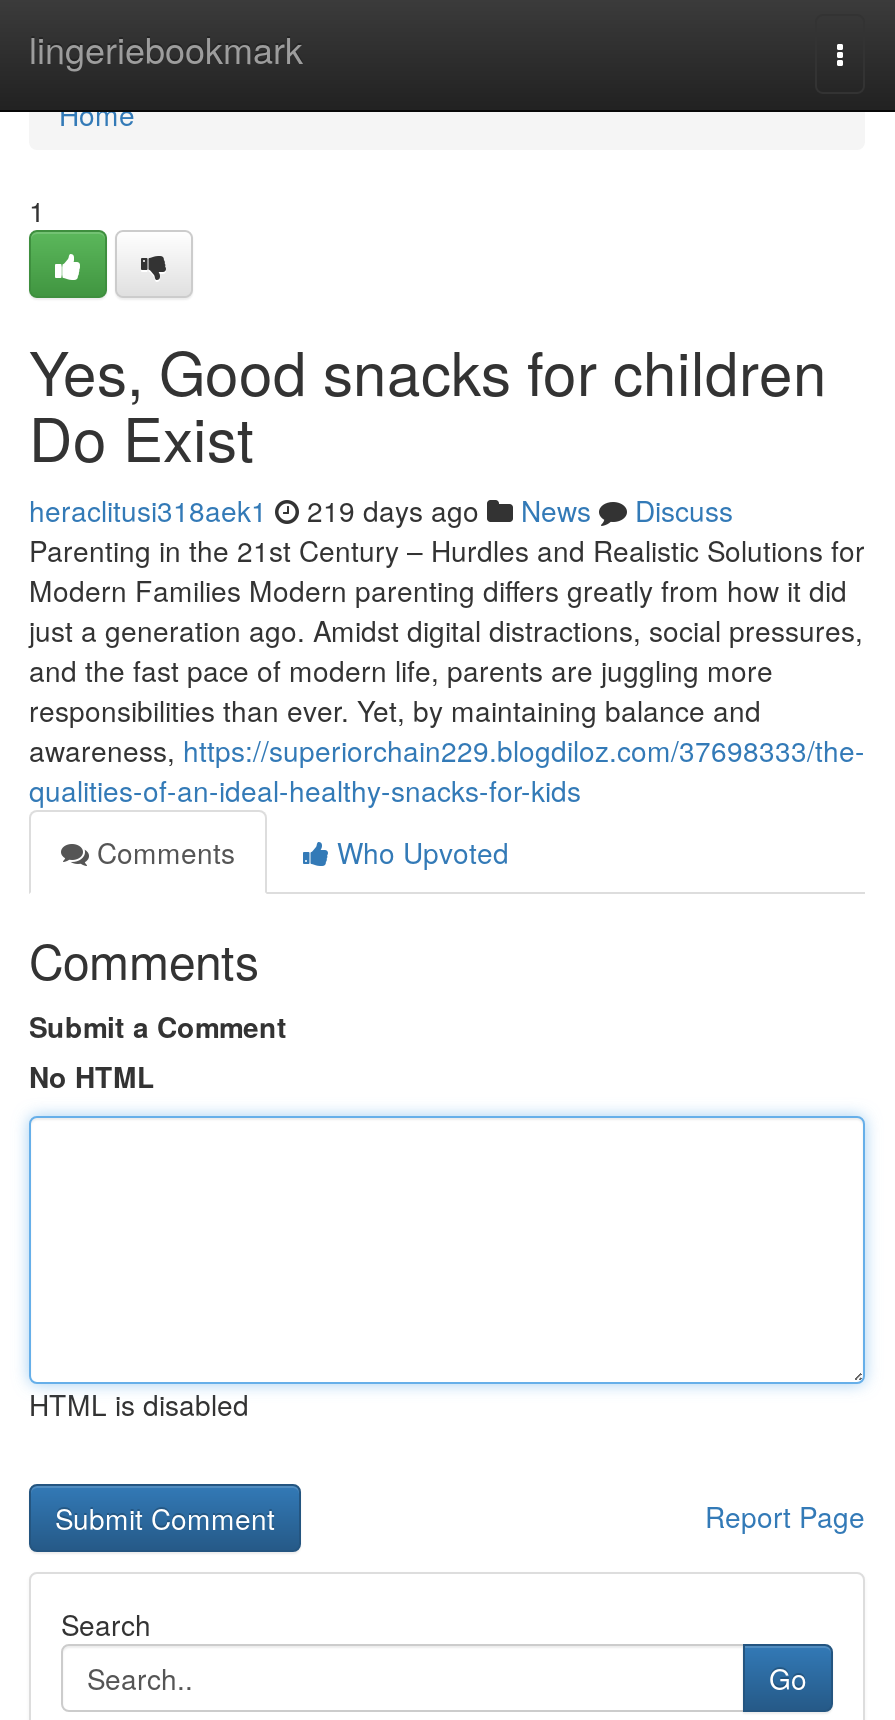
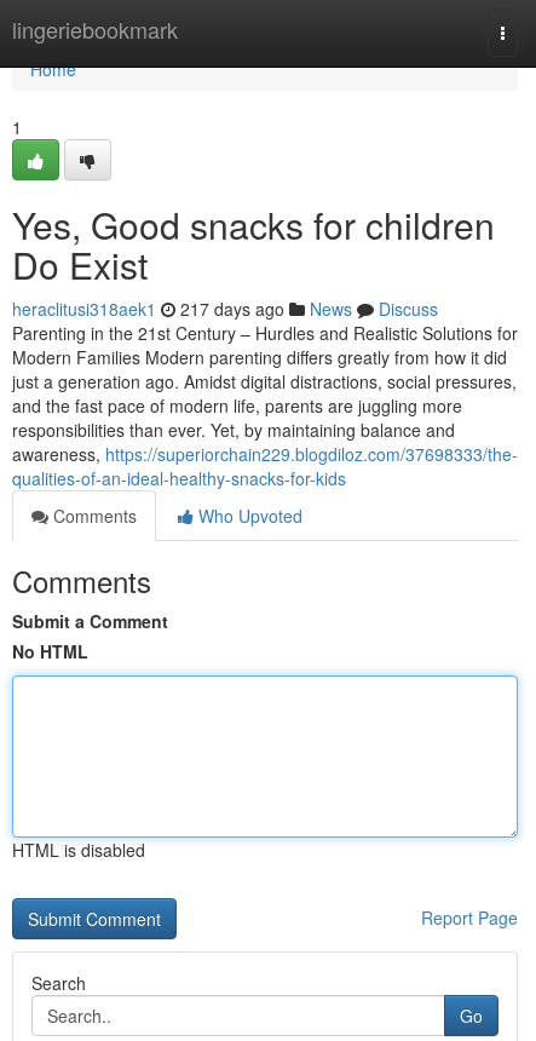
- heraclitusi318aek1 219 days ago News Discuss
+ heraclitusi318aek1 217 days ago News Discuss
